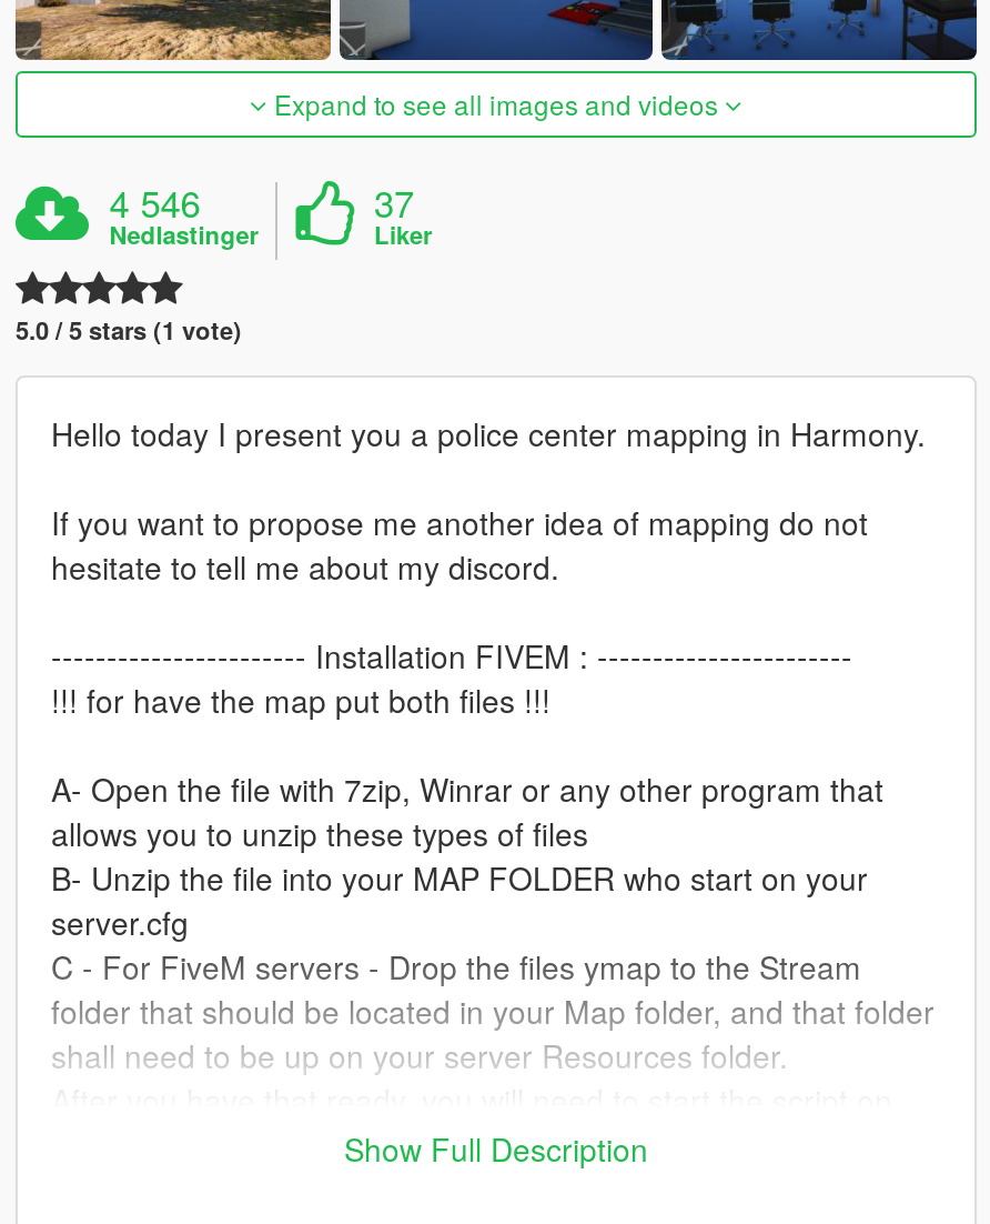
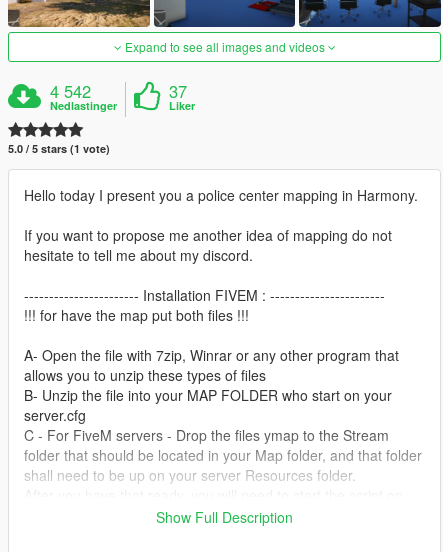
- 4 546
+ 4 542
